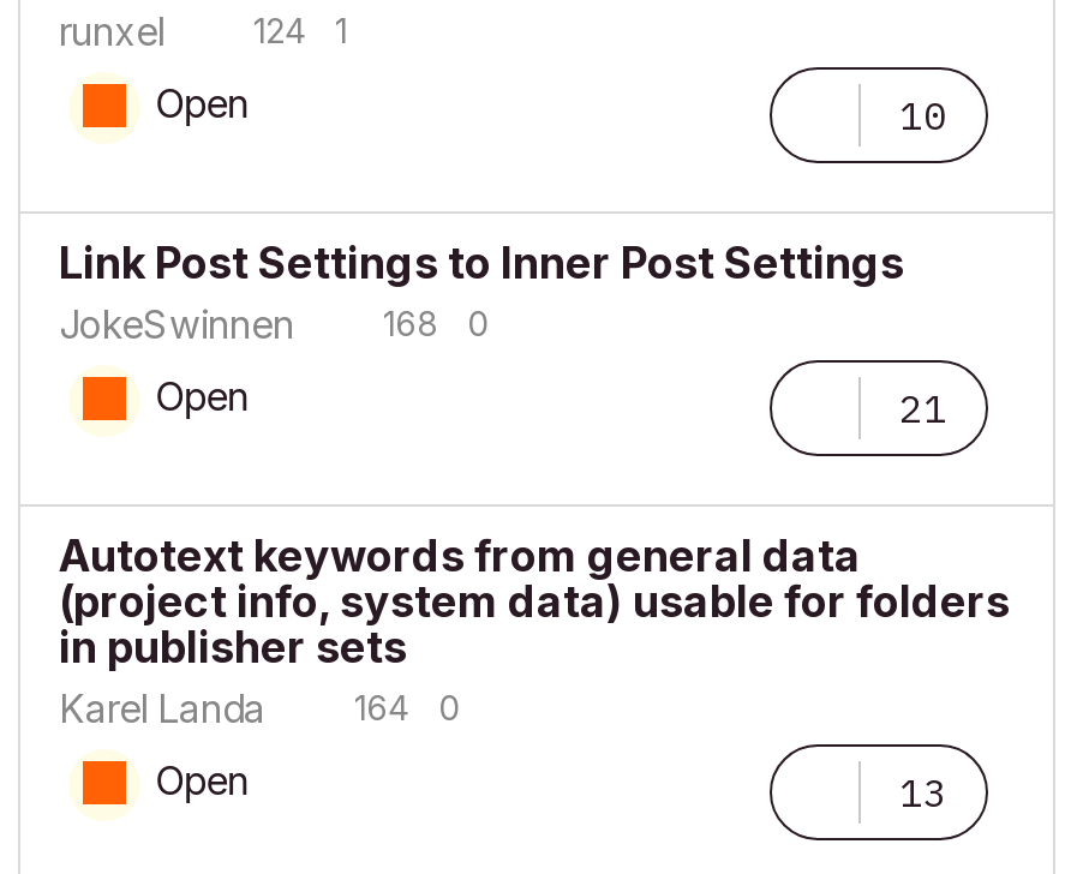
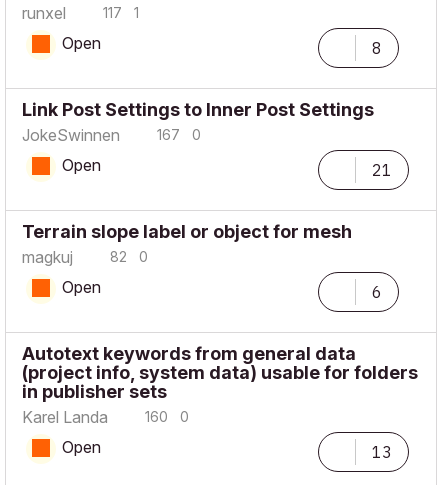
- 124 1
+ 117 1

- 10
+ 8

- 168 0
+ 167 0

+ Terrain slope label or object for mesh
+ magkuj
+ 82
+ 0
+ Open
+ 6

- 164 0
+ 160 0
